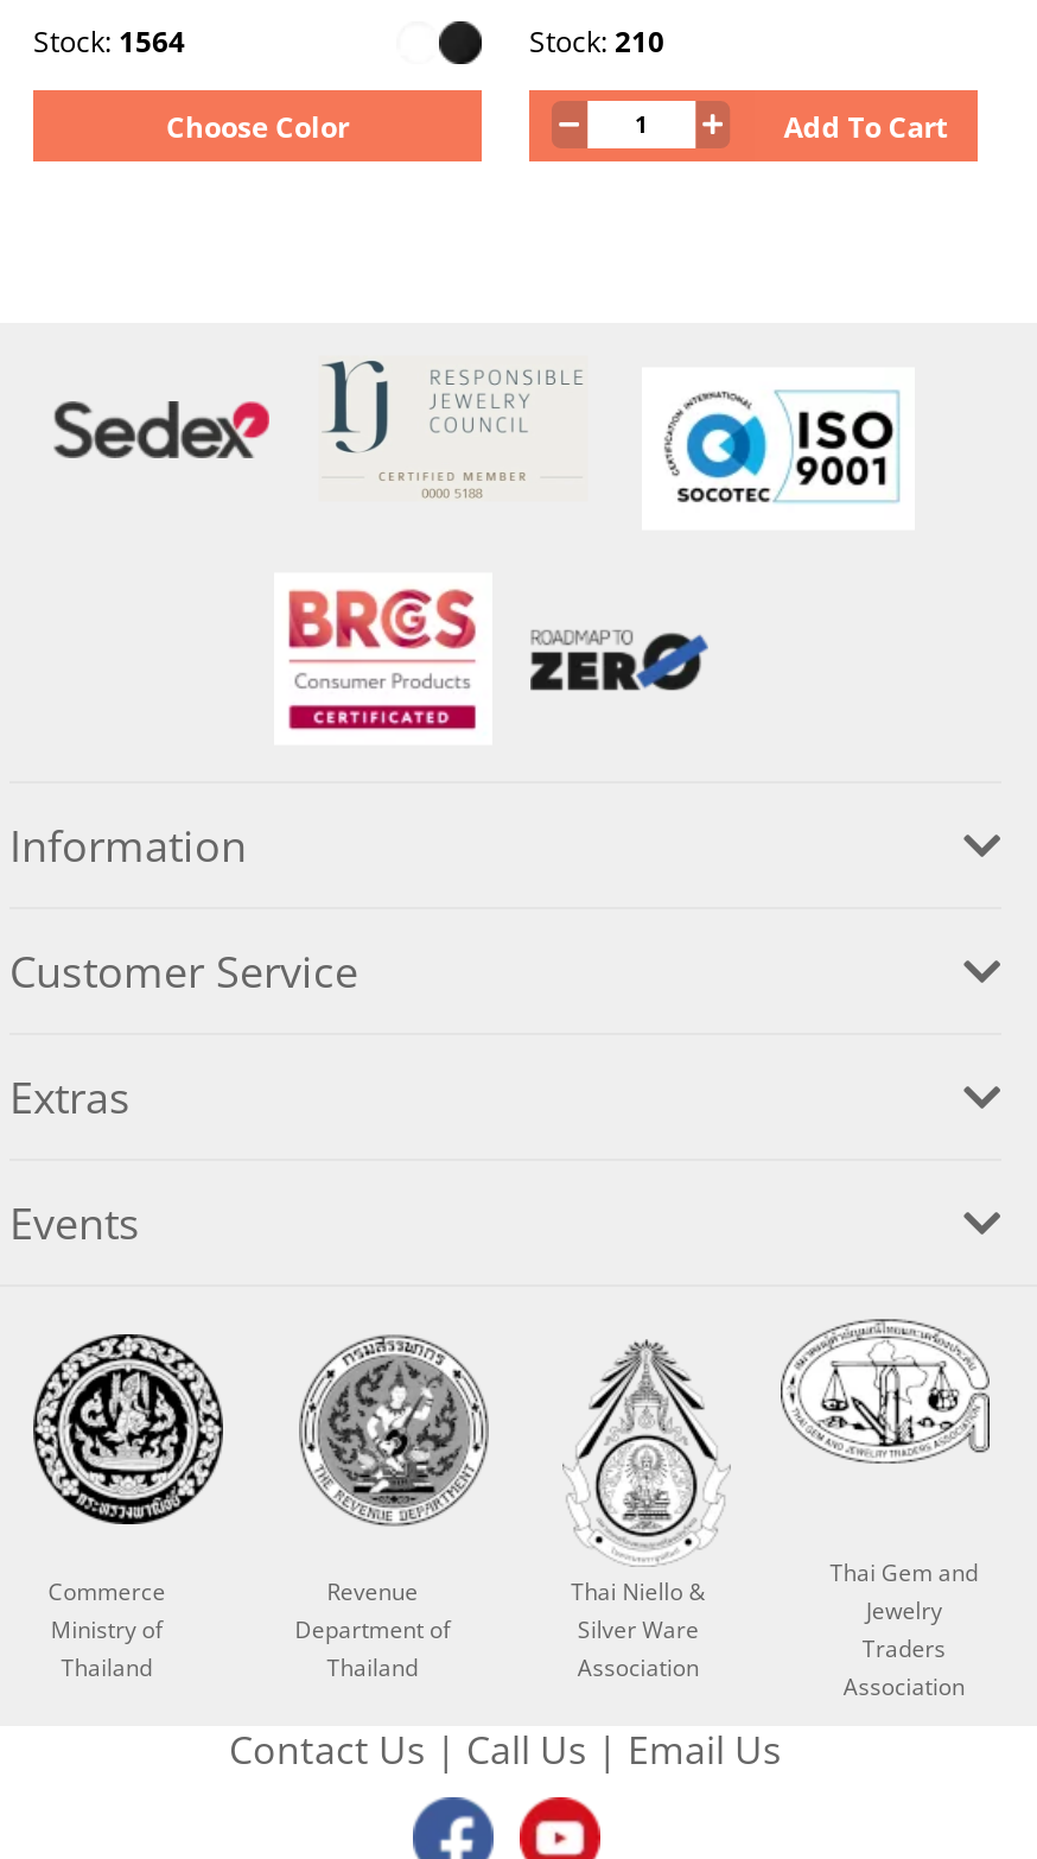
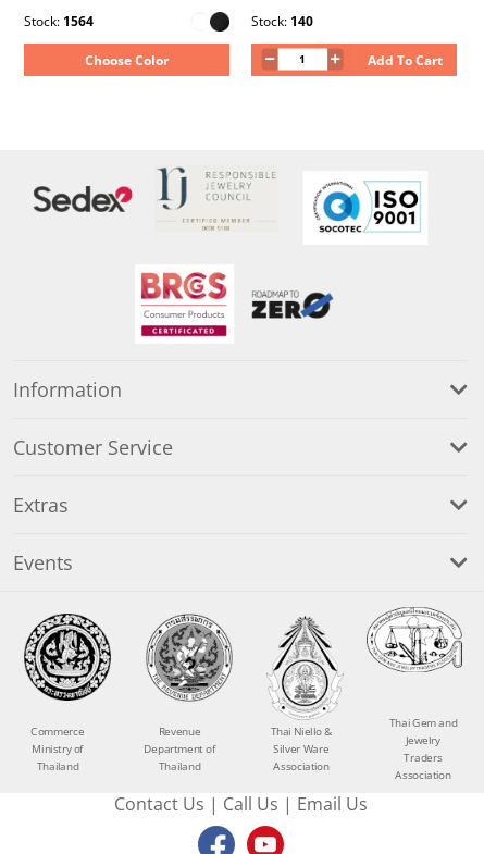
- Stock: 210
+ Stock: 140
